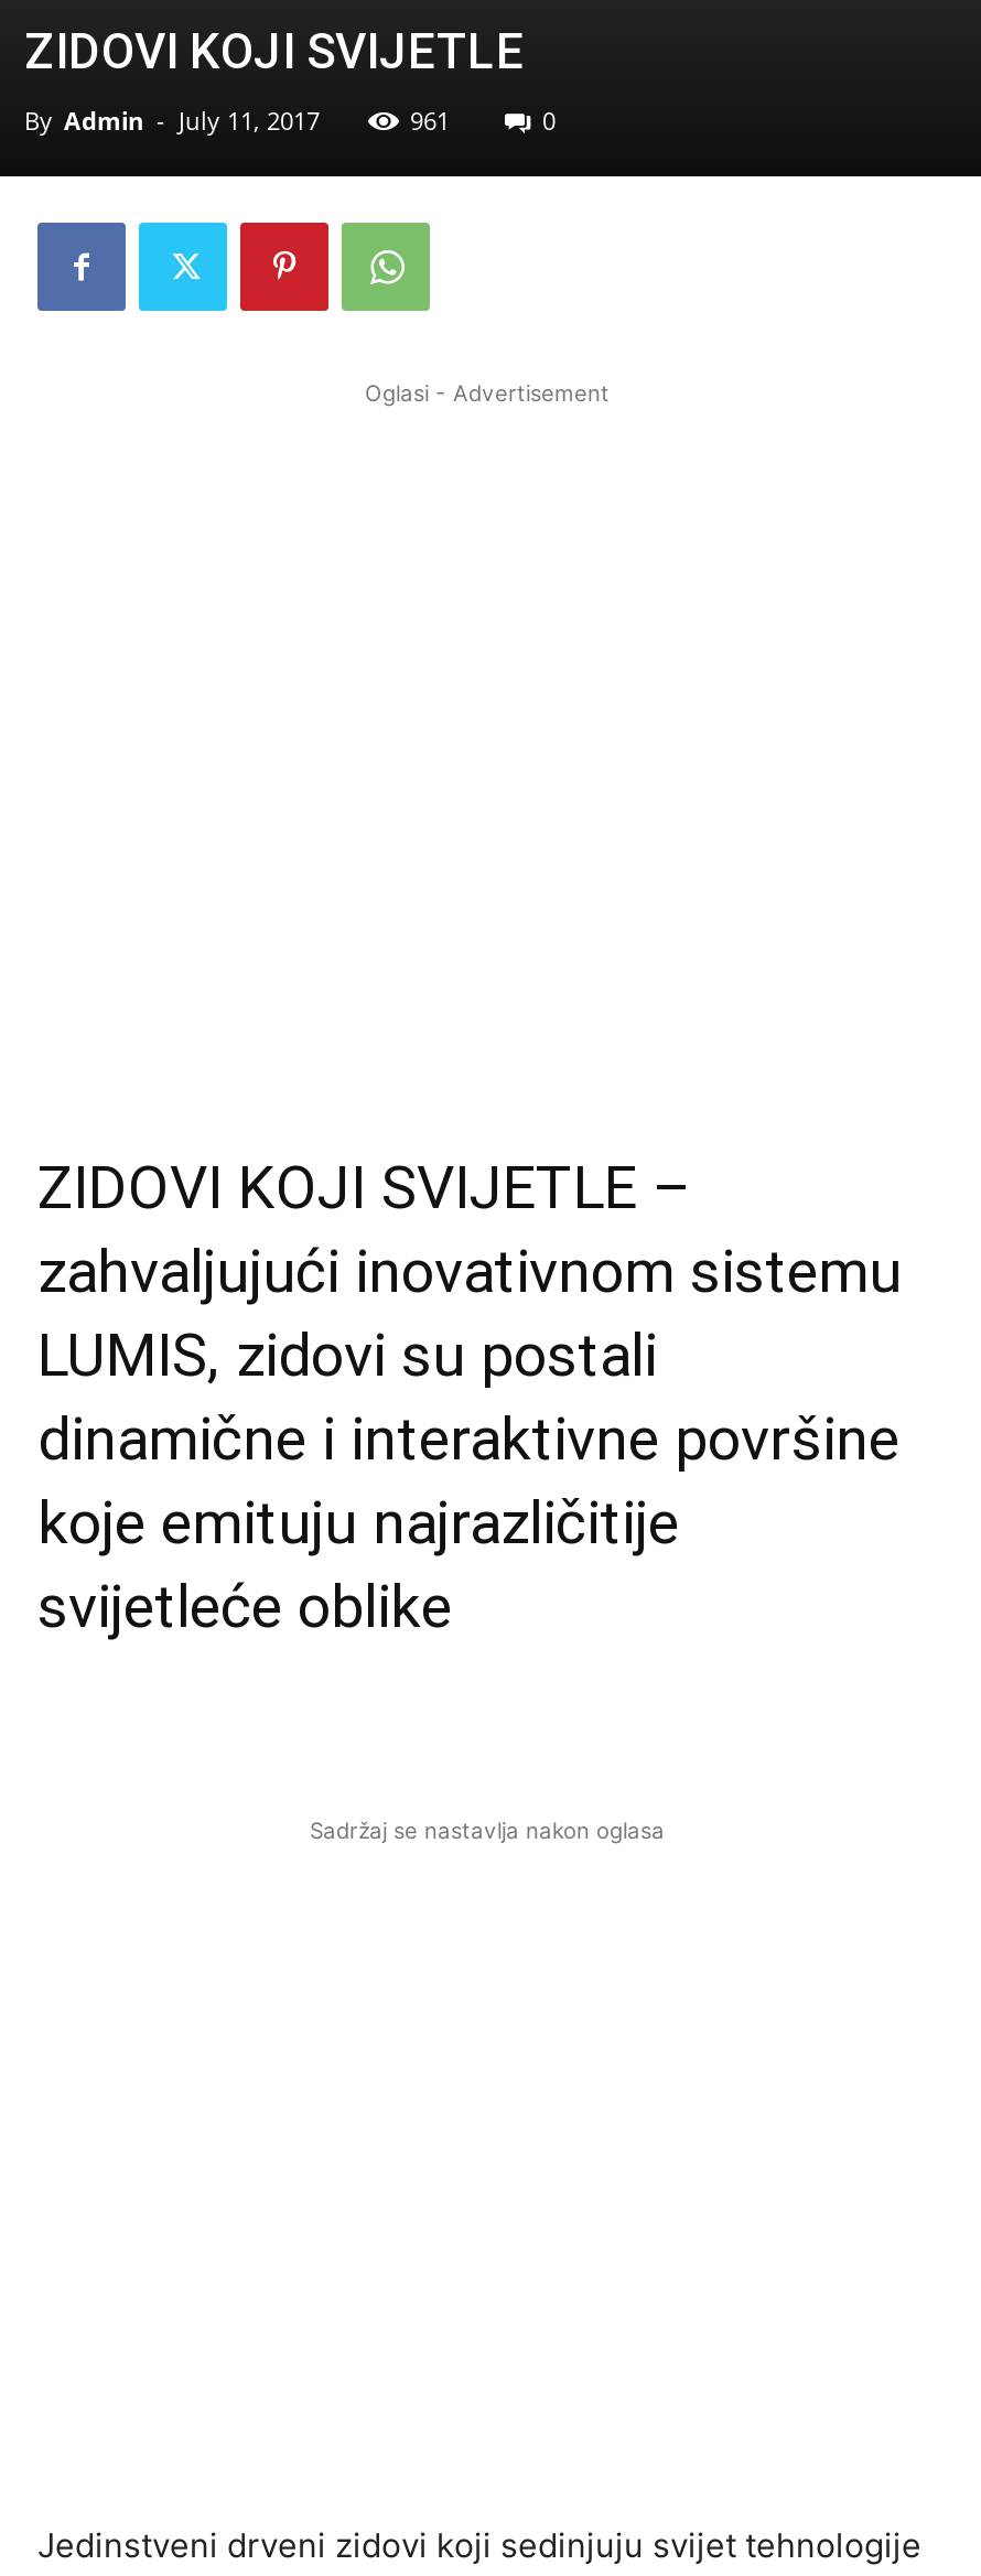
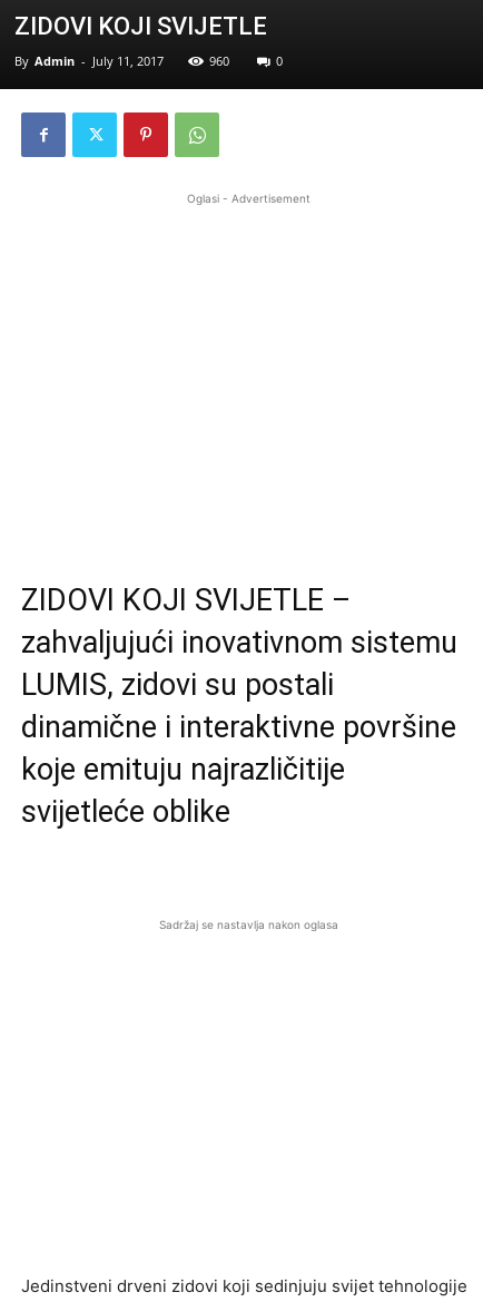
- 961
+ 960
